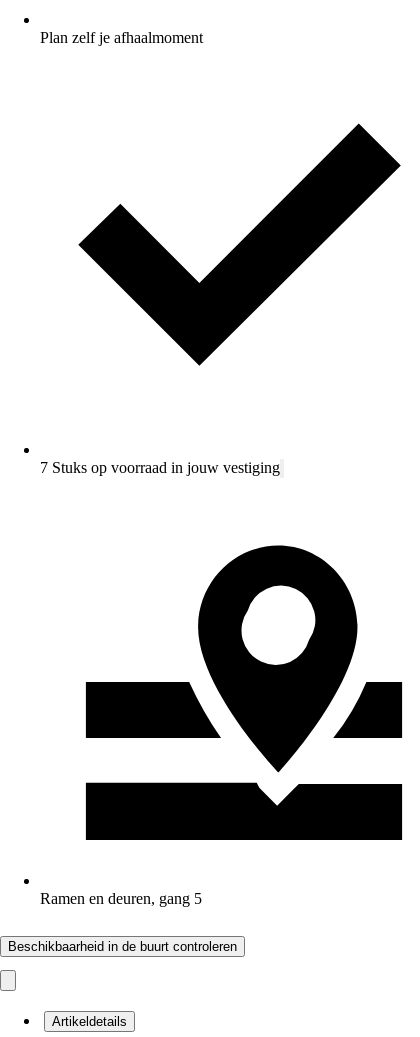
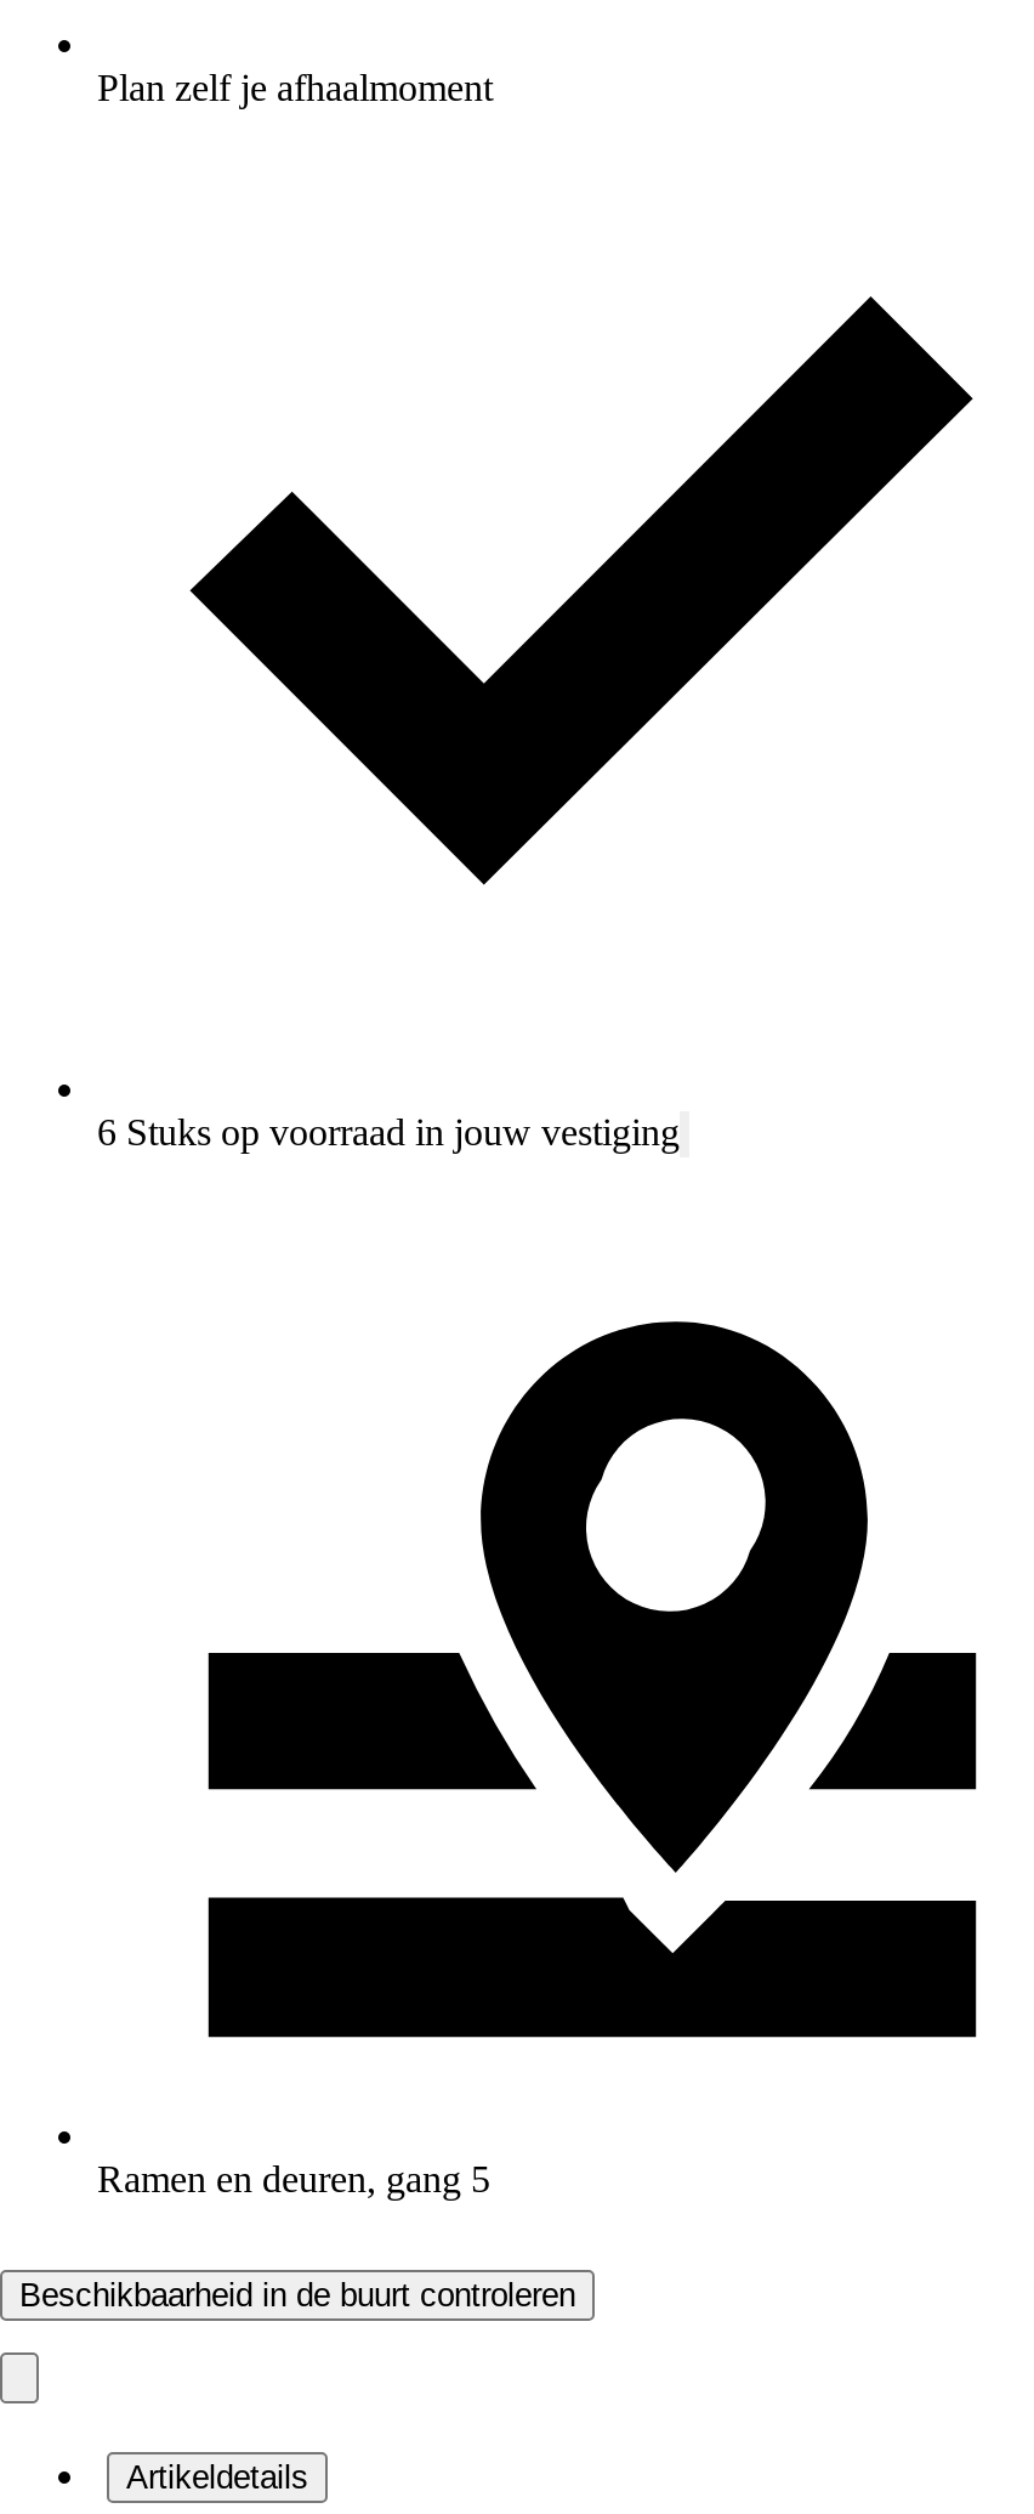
- 7 Stuks op voorraad in jouw vestiging
+ 6 Stuks op voorraad in jouw vestiging
